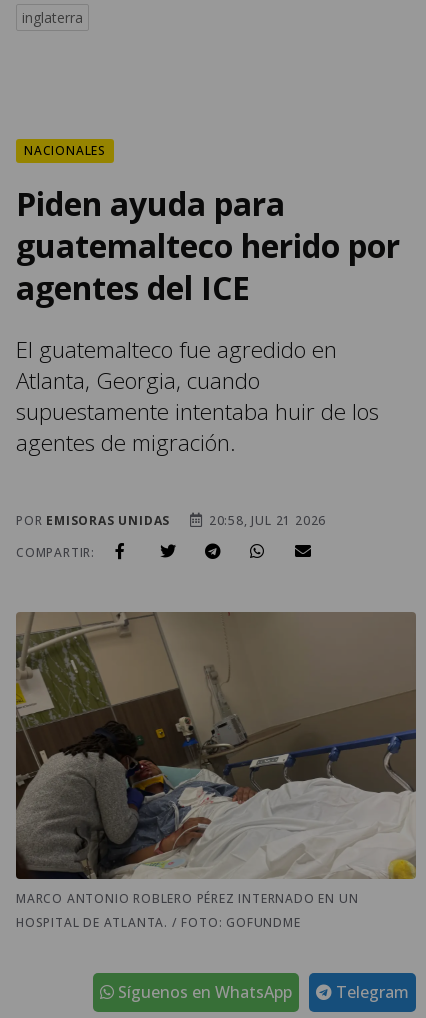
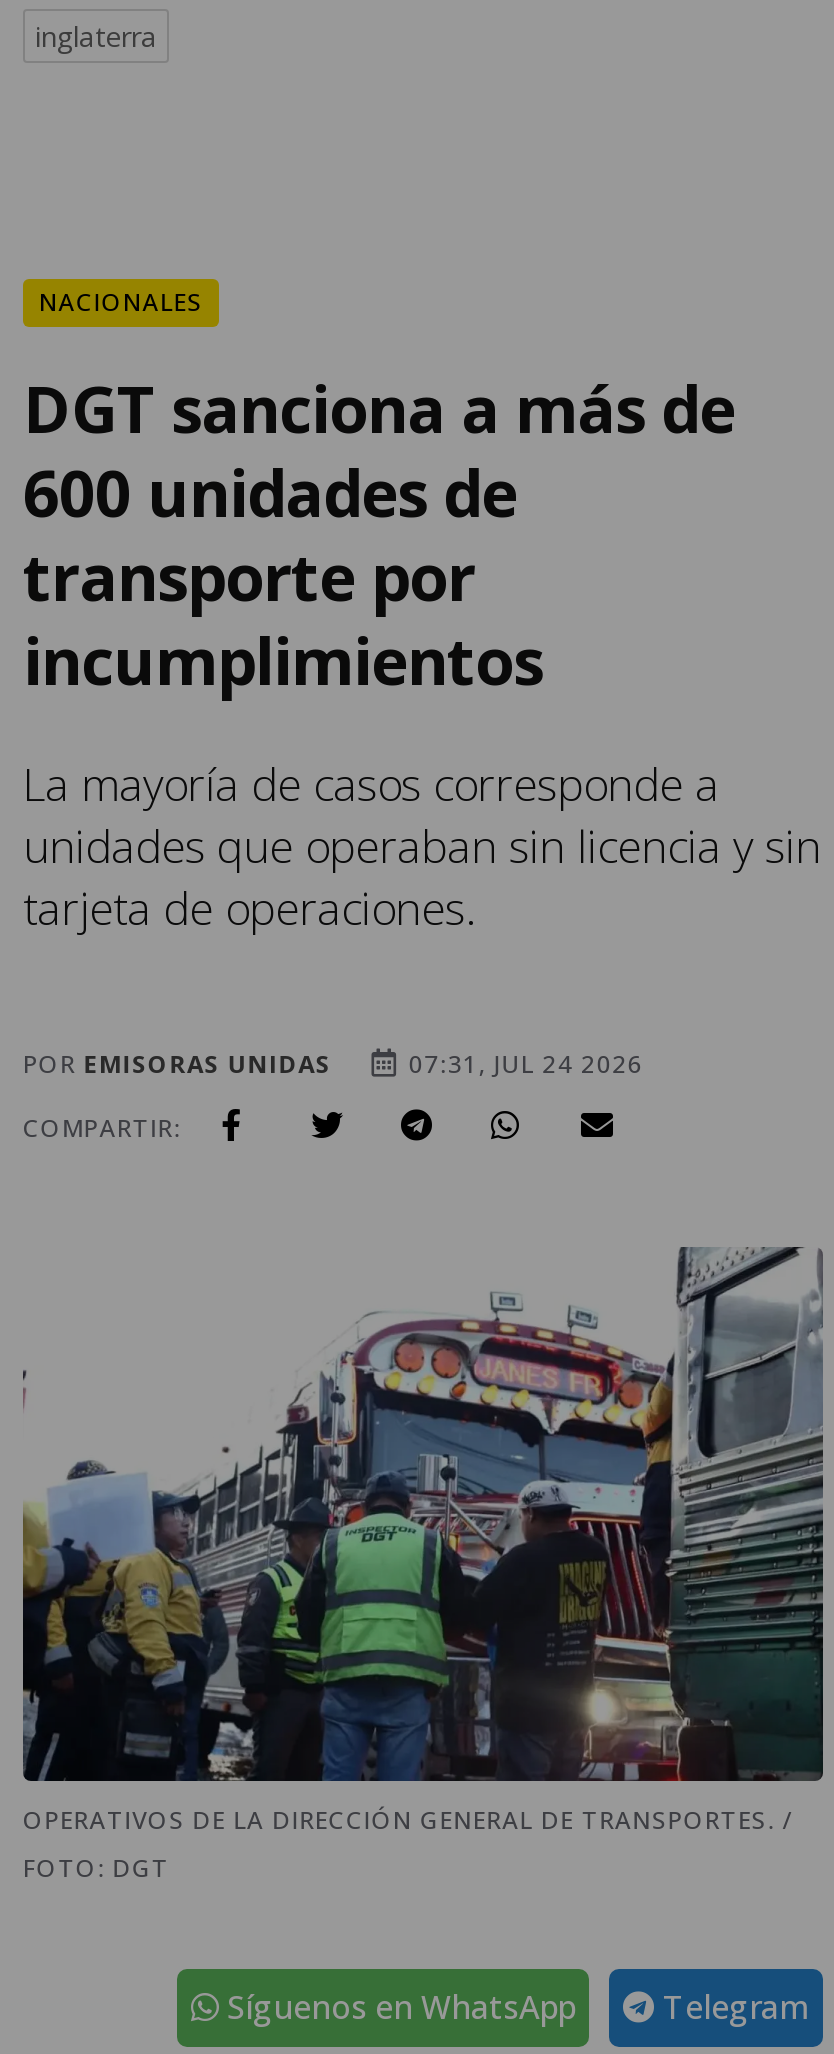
- Piden ayuda para
- guatemalteco herido por
- agentes del ICE
+ DGT sanciona a más de
+ 600 unidades de
+ transporte por
+ incumplimientos

- El guatemalteco fue agredido en
- Atlanta, Georgia, cuando
- supuestamente intentaba huir de los
- agentes de migración.
+ La mayoría de casos corresponde a
+ unidades que operaban sin licencia y sin
+ tarjeta de operaciones.

- 20:58, JUL 21 2026
+ 07:31, JUL 24 2026

- [image]
- MARCO ANTONIO ROBLERO PÉREZ INTERNADO EN UN
- HOSPITAL DE ATLANTA. / FOTO: GOFUNDME
+ [image]
+ OPERATIVOS DE LA DIRECCIÓN GENERAL DE TRANSPORTES. /
+ FOTO: DGT
